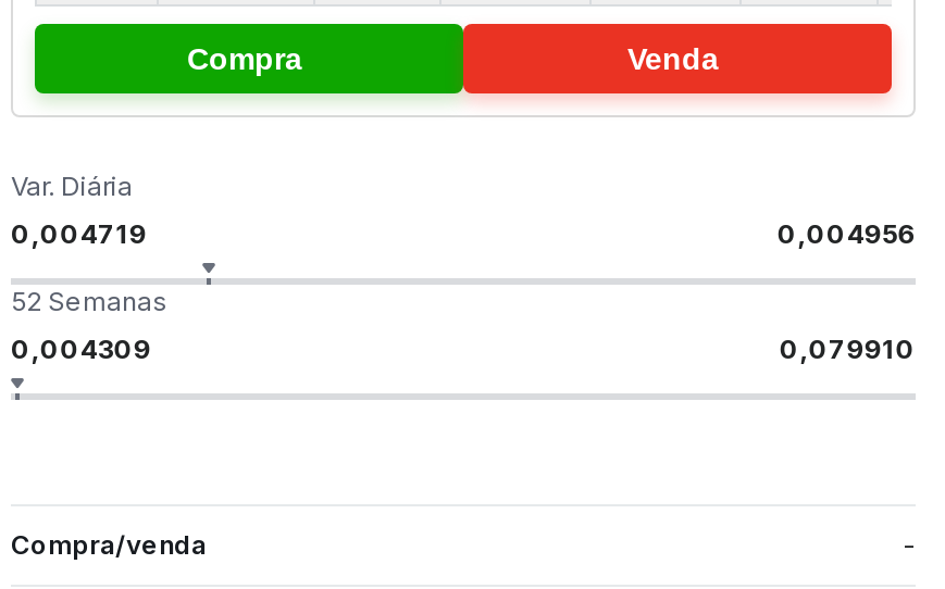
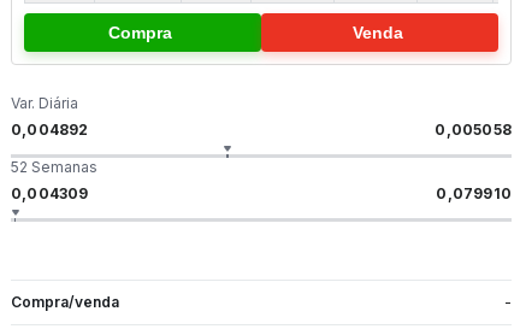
- 0,004719
+ 0,004892

- 0,004956
+ 0,005058
